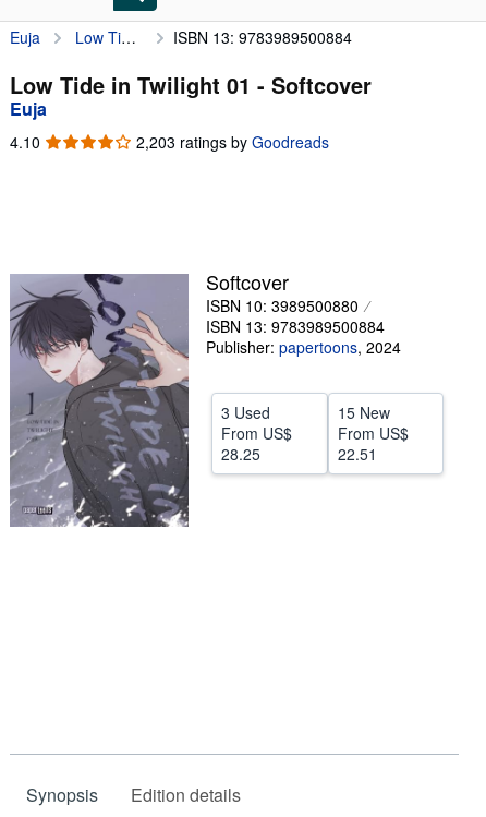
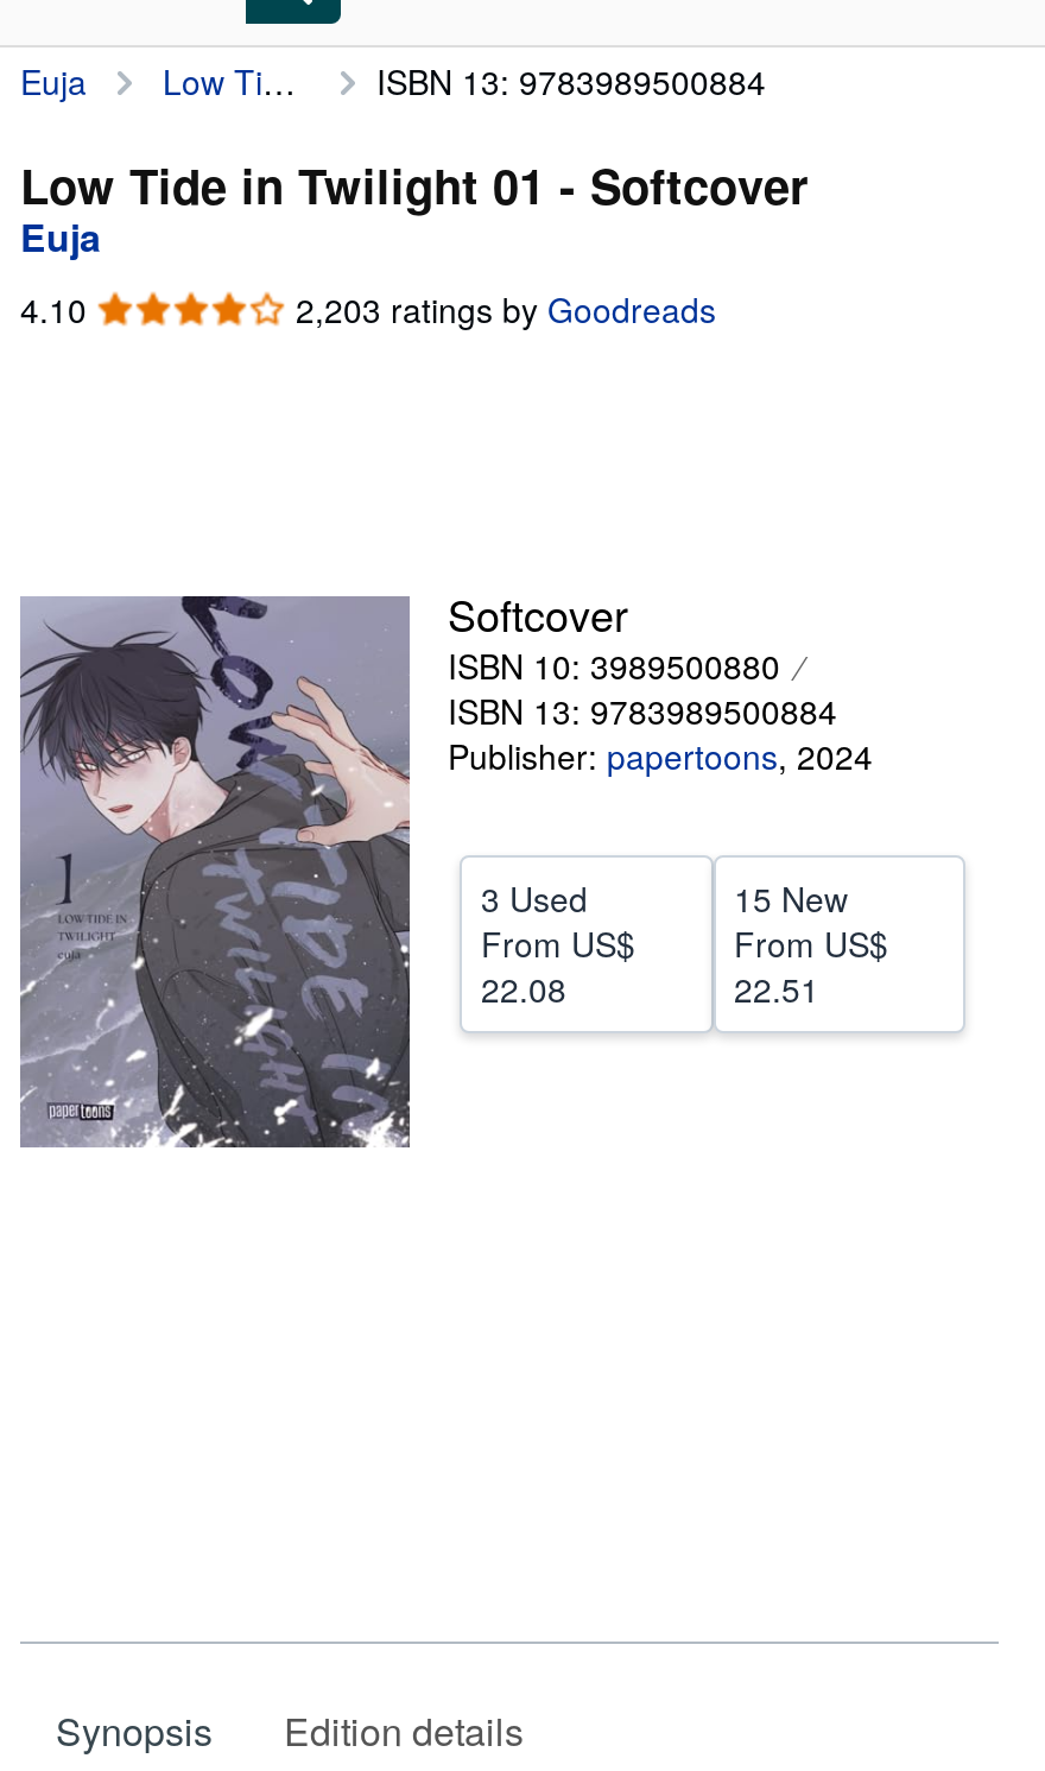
- 28.25
+ 22.08
